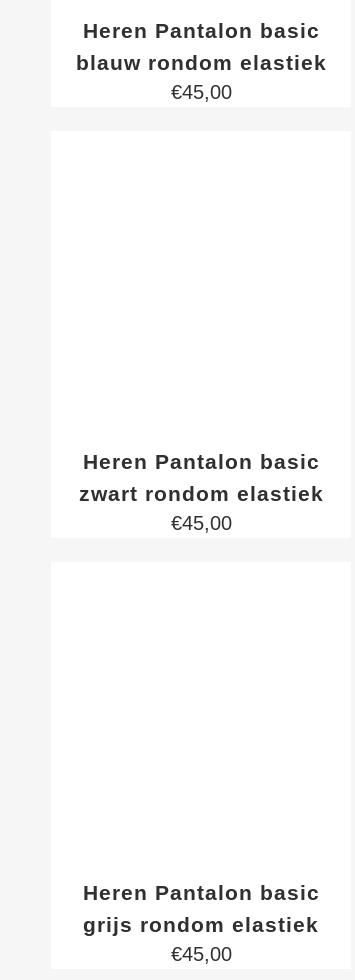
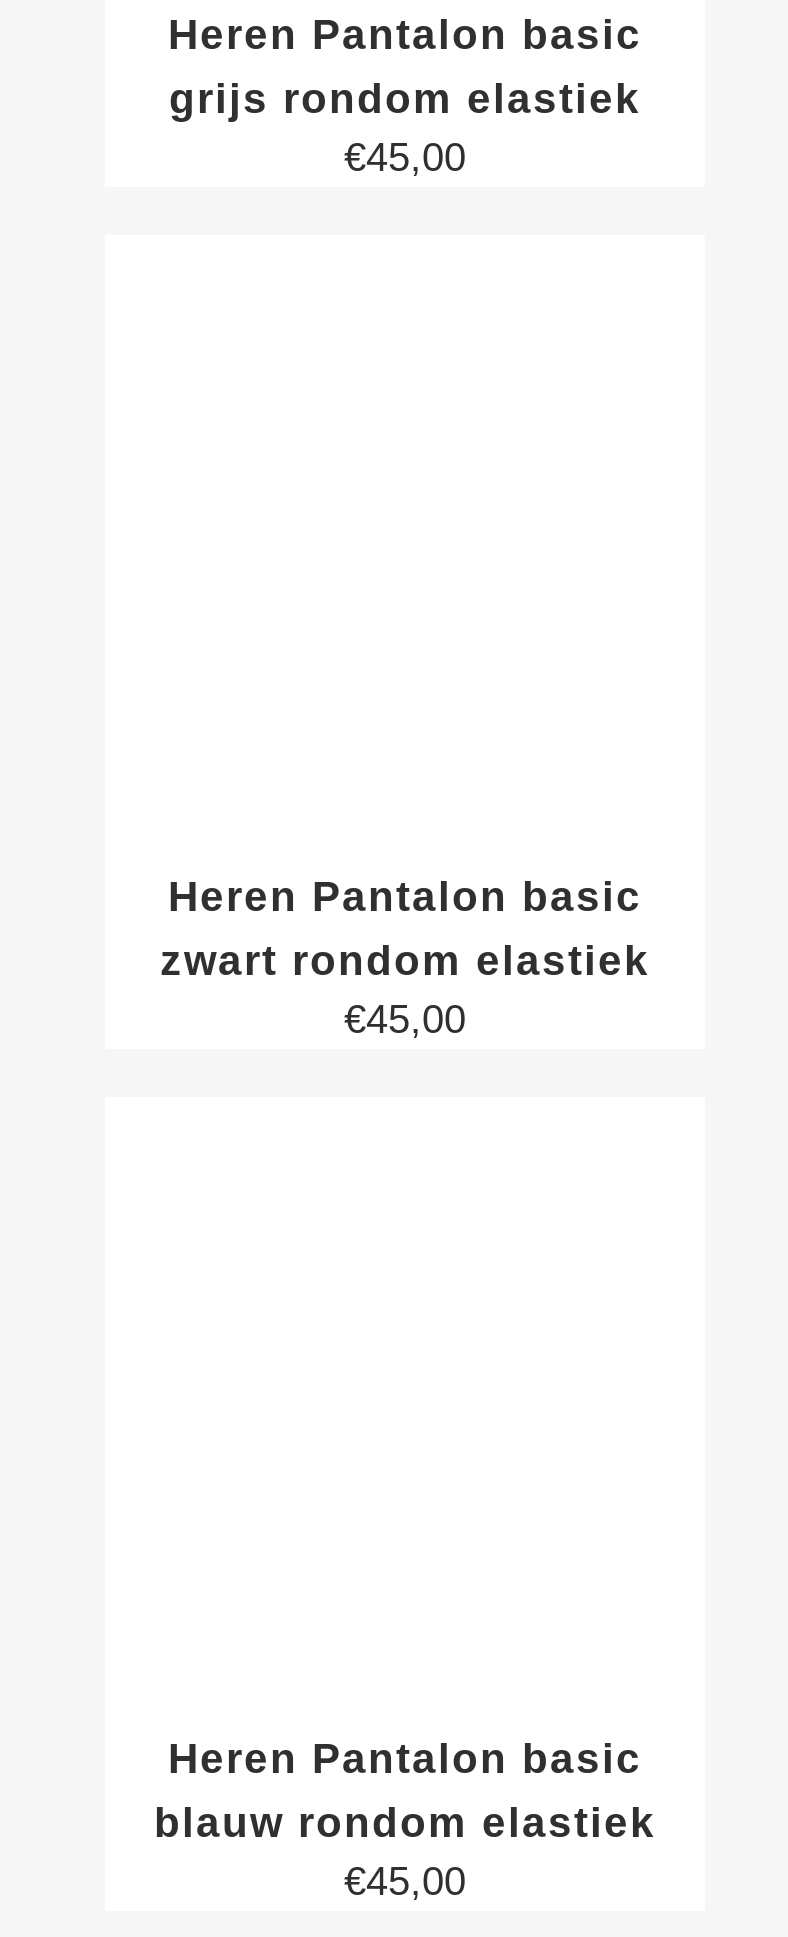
moved down: blauw rondom elastiek

moved up: grijs rondom elastiek
